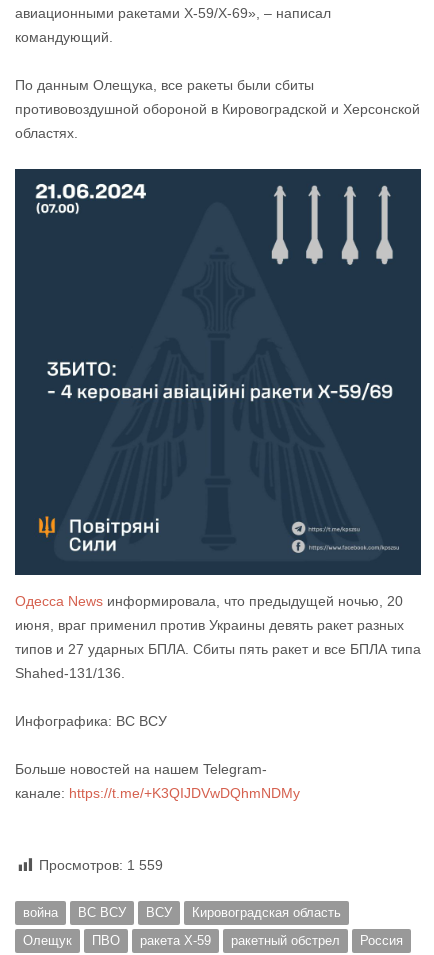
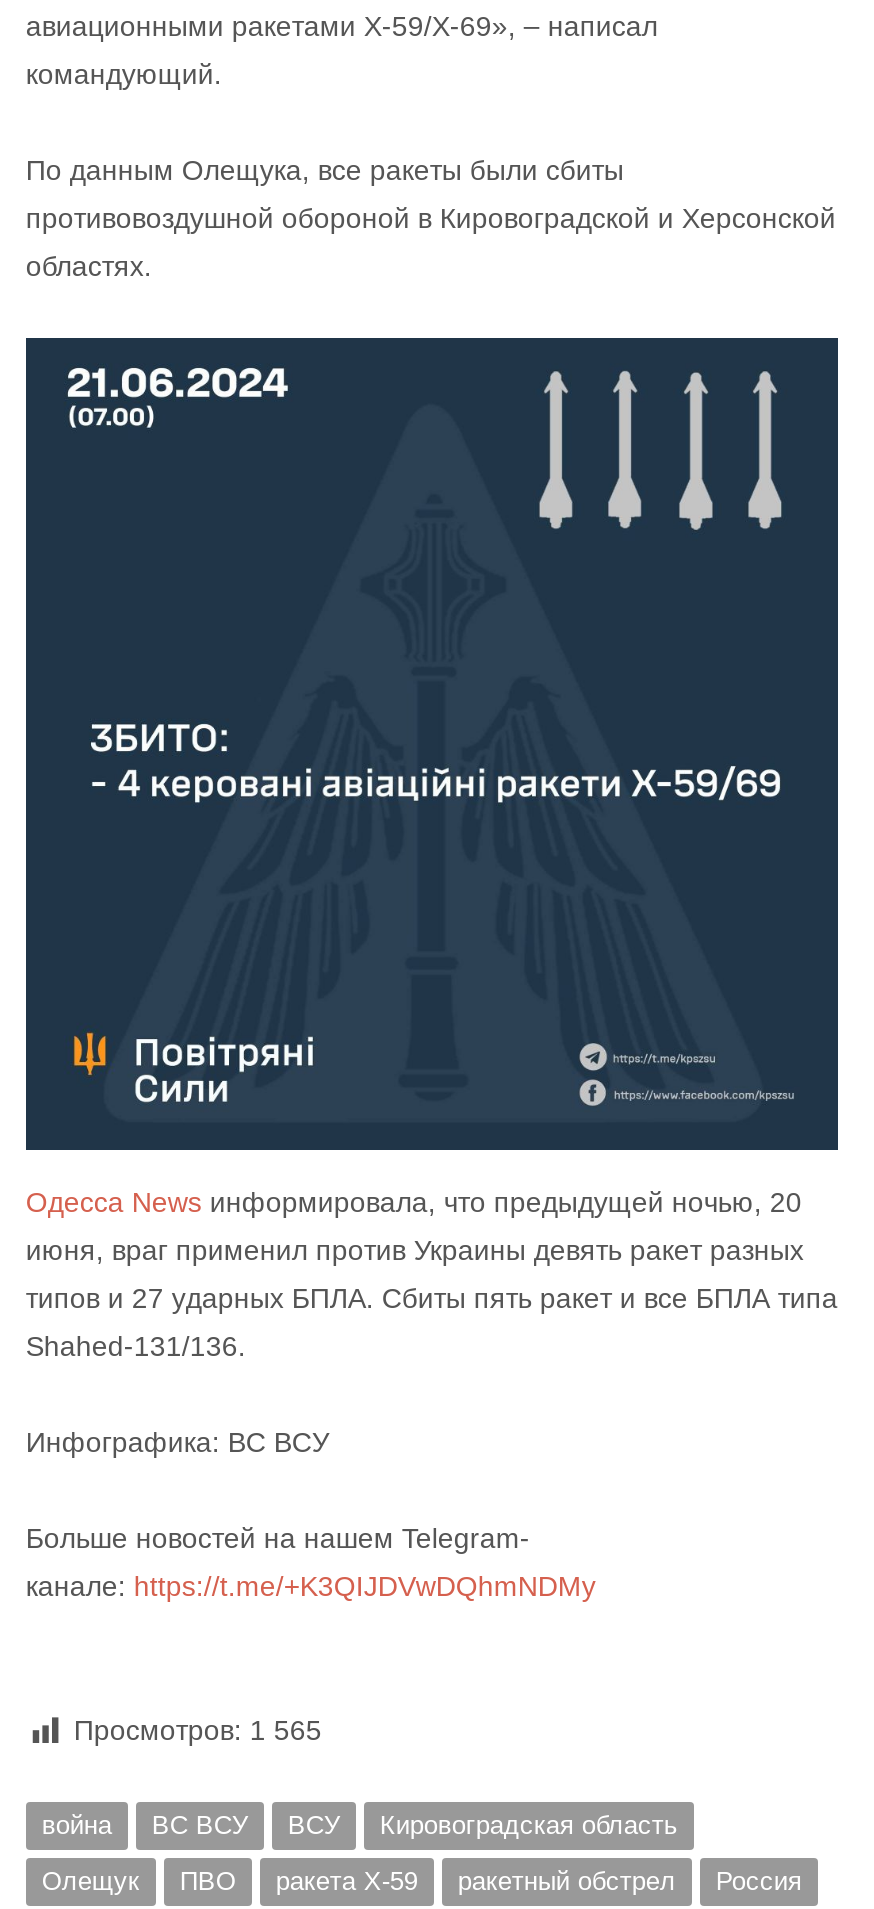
- Просмотров: 1 559
+ Просмотров: 1 565
